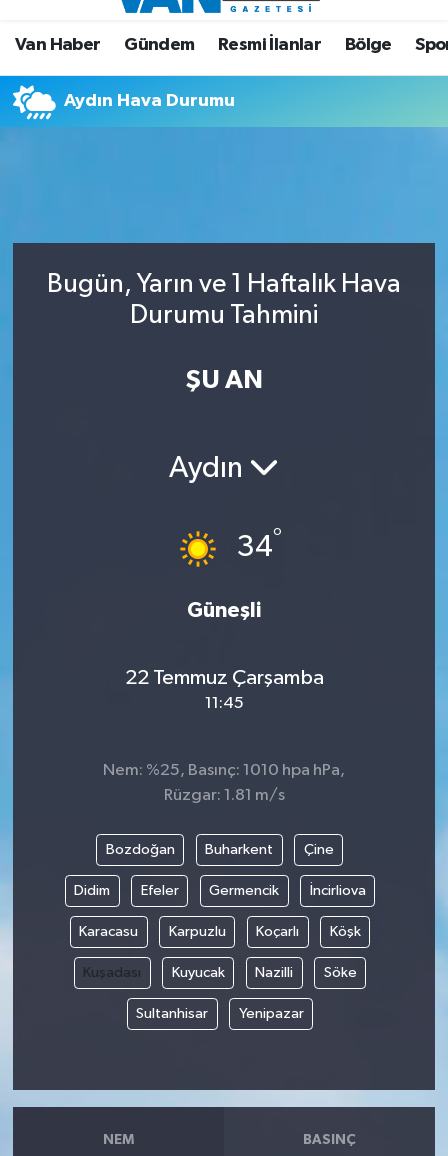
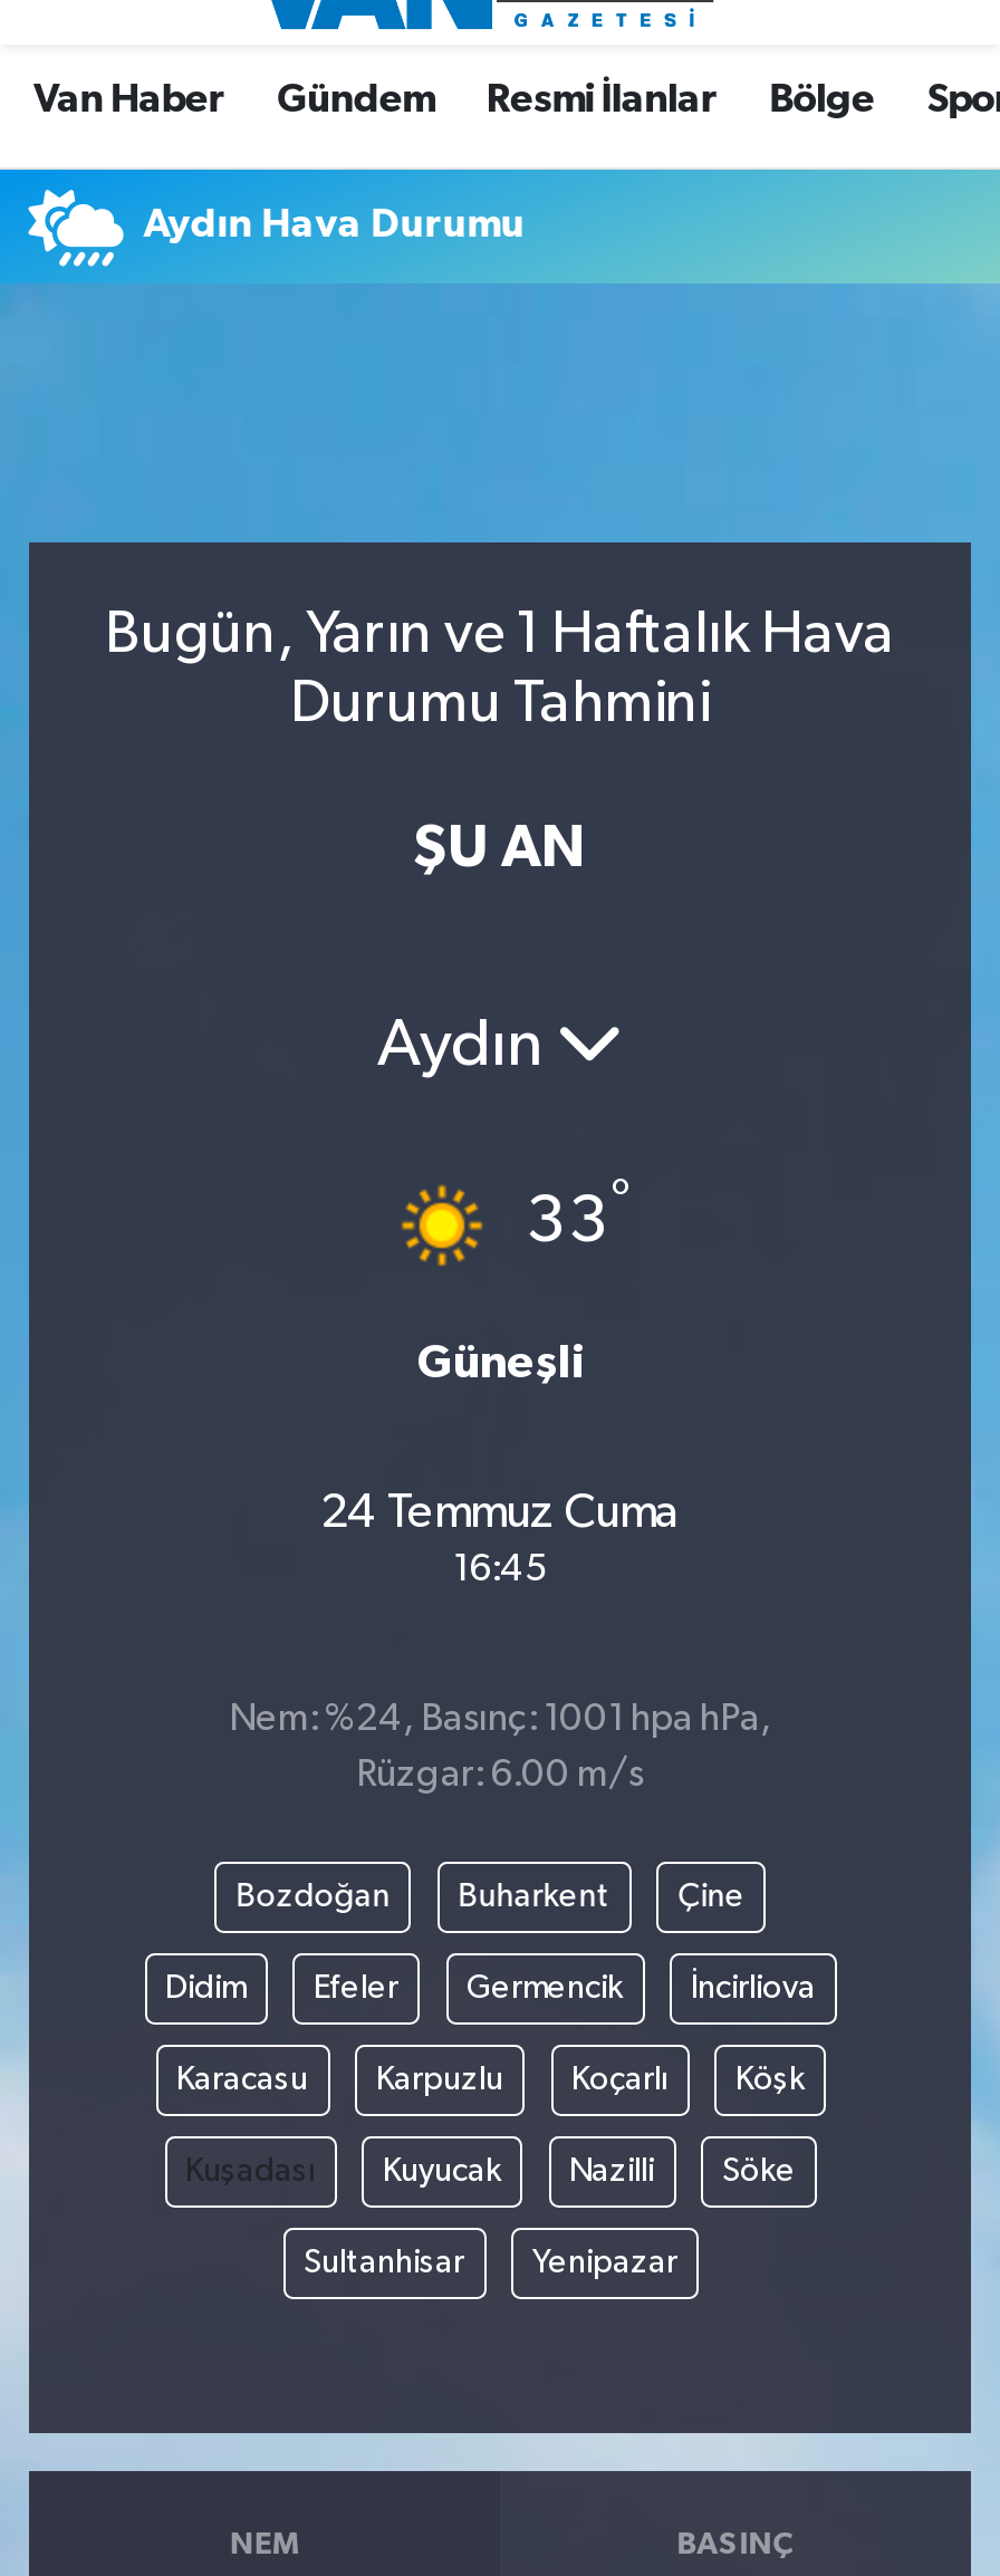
- 34°
+ 33°

- 22 Temmuz Çarşamba
+ 24 Temmuz Cuma

- 11:45
+ 16:45

- Nem: %25, Basınç: 1010 hpa hPa,
+ Nem: %24, Basınç: 1001 hpa hPa,

- Rüzgar: 1.81 m/s
+ Rüzgar: 6.00 m/s
